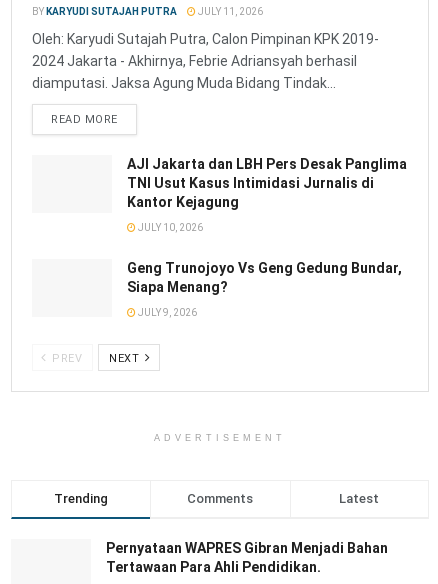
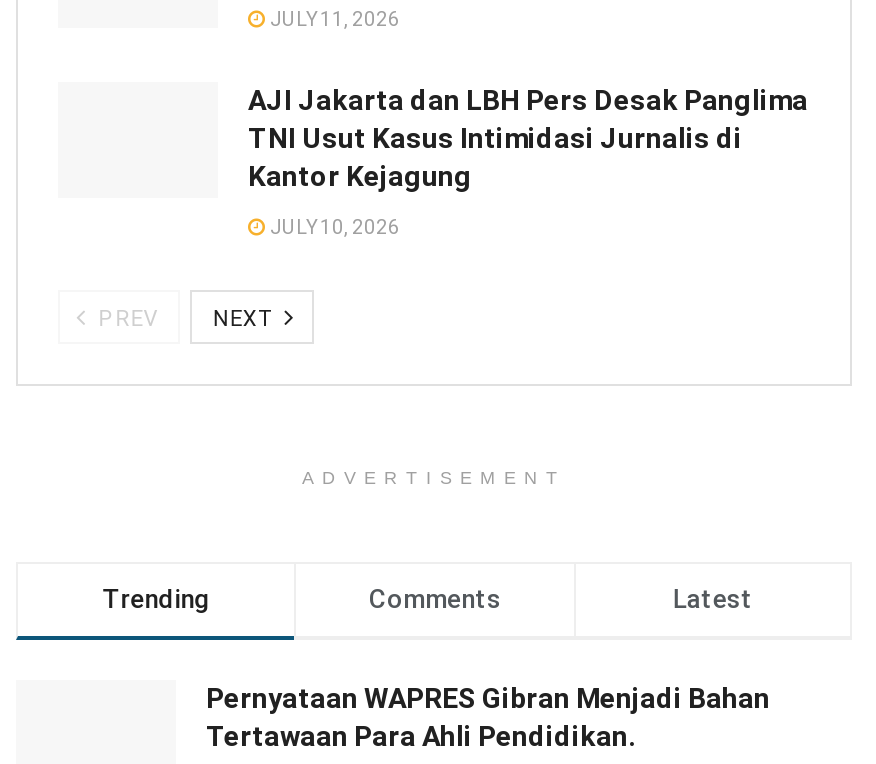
- BY KARYUDI SUTAJAH PUTRA

- Oleh: Karyudi Sutajah Putra, Calon Pimpinan KPK 2019-
- 2024 Jakarta - Akhirnya, Febrie Adriansyah berhasil
- diamputasi. Jaksa Agung Muda Bidang Tindak...
- READ MORE

- Geng Trunojoyo Vs Geng Gedung Bundar,
- Siapa Menang?
- JULY 9, 2026
